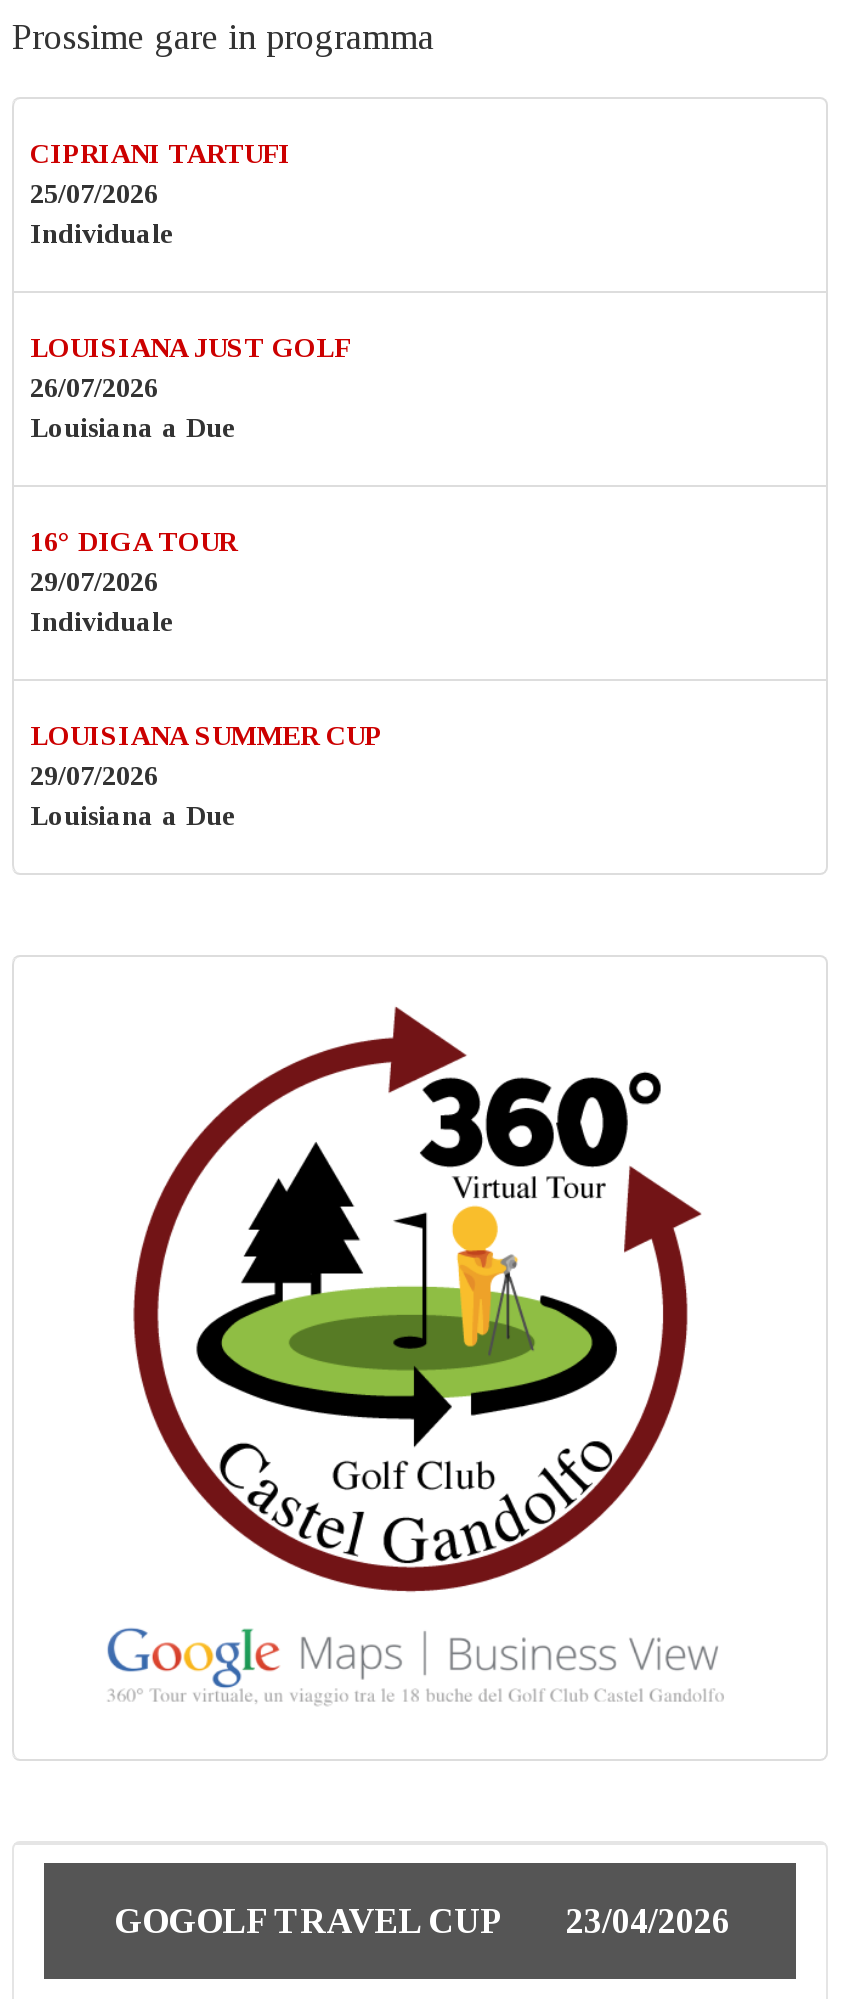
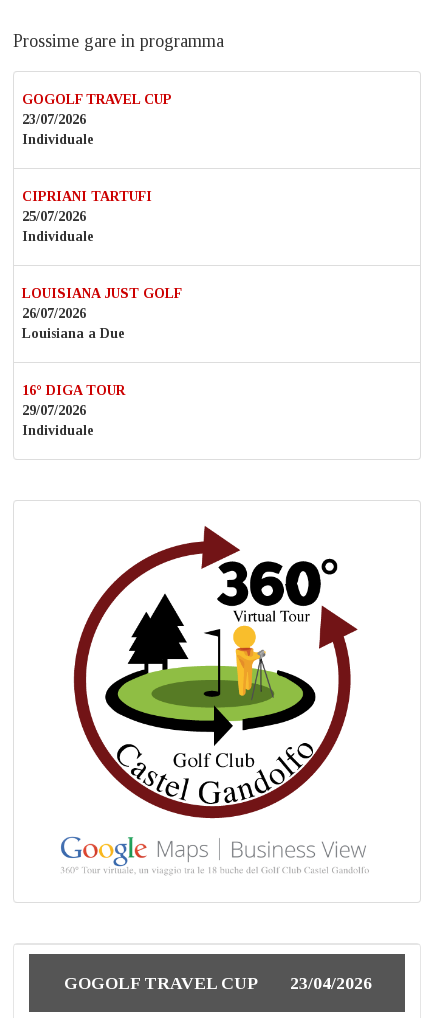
+ GOGOLF TRAVEL CUP
+ 23/07/2026
+ Individuale

moved down: CIPRIANI TARTUFI | 25/07/2026 | Individuale | ... | 29/07/2026 | Individuale

- LOUISIANA SUMMER CUP
- 29/07/2026
- Louisiana a Due
